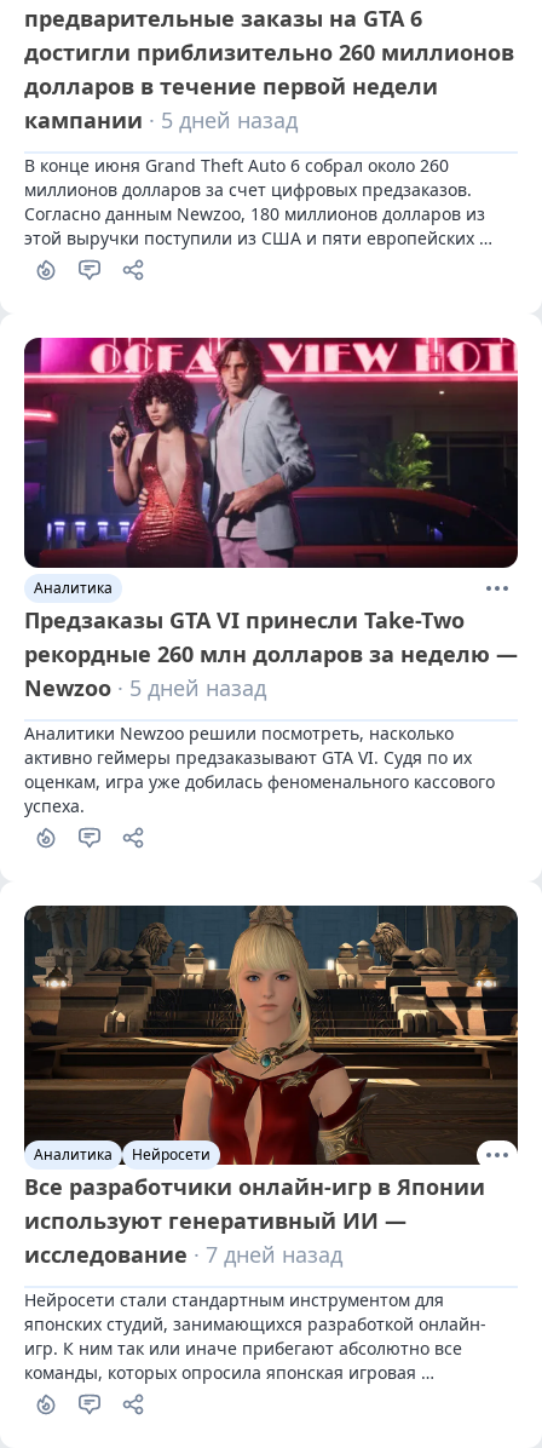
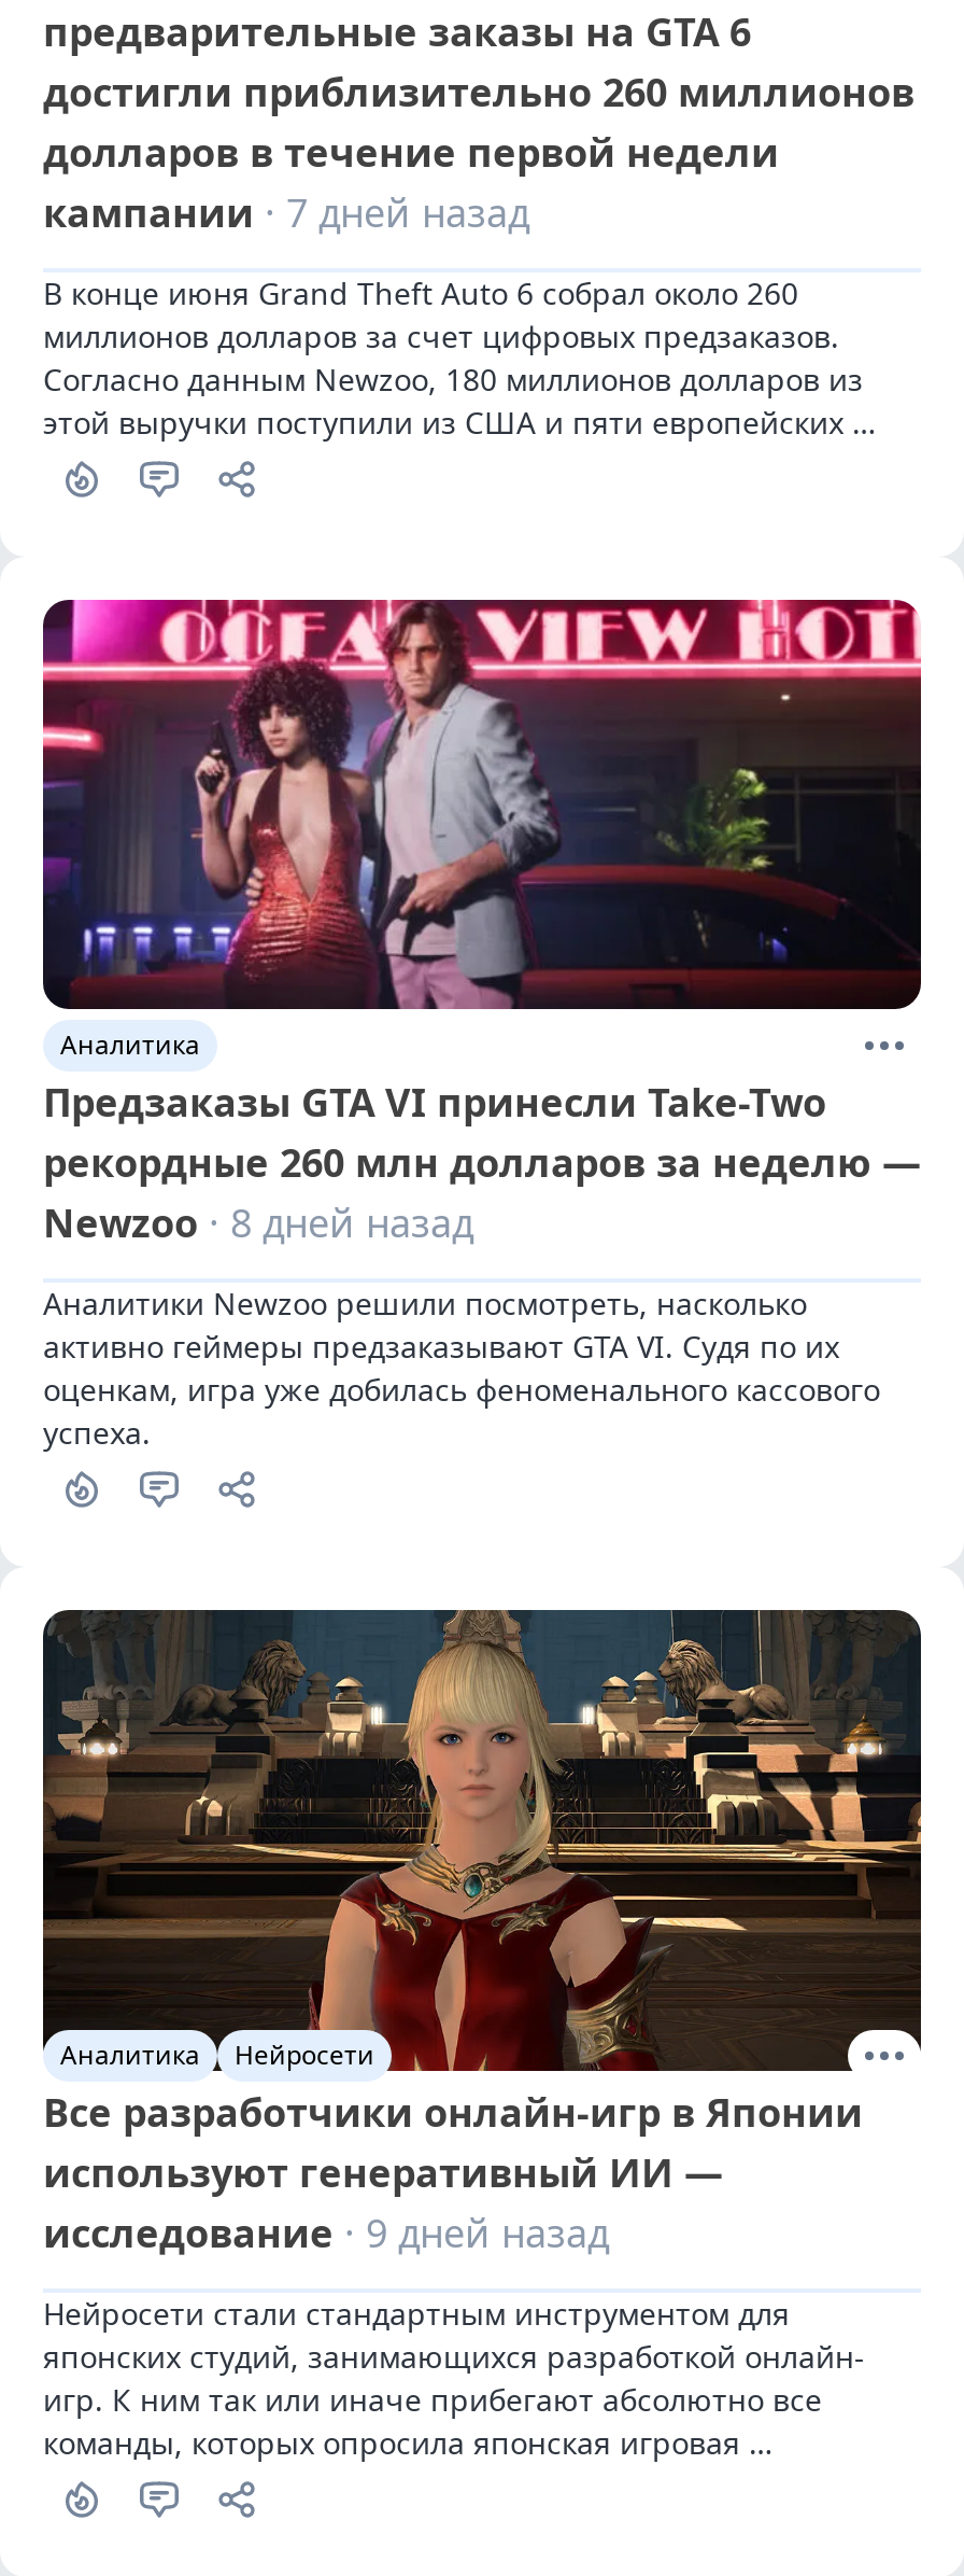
- кампании · 5 дней назад
+ кампании · 7 дней назад

- Newzoo · 5 дней назад
+ Newzoo · 8 дней назад

- исследование · 7 дней назад
+ исследование · 9 дней назад
